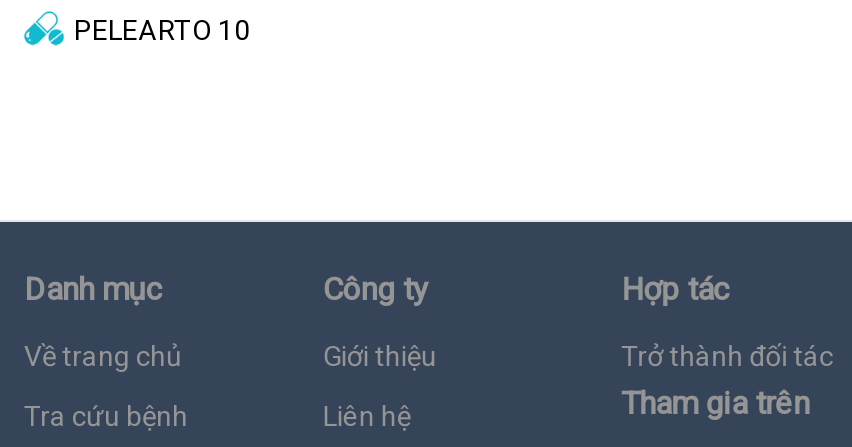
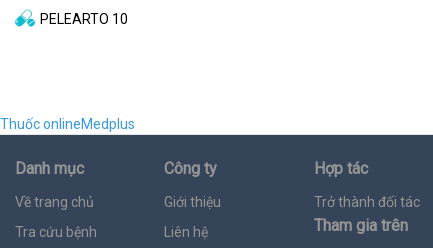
+ Thuốc onlineMedplus
